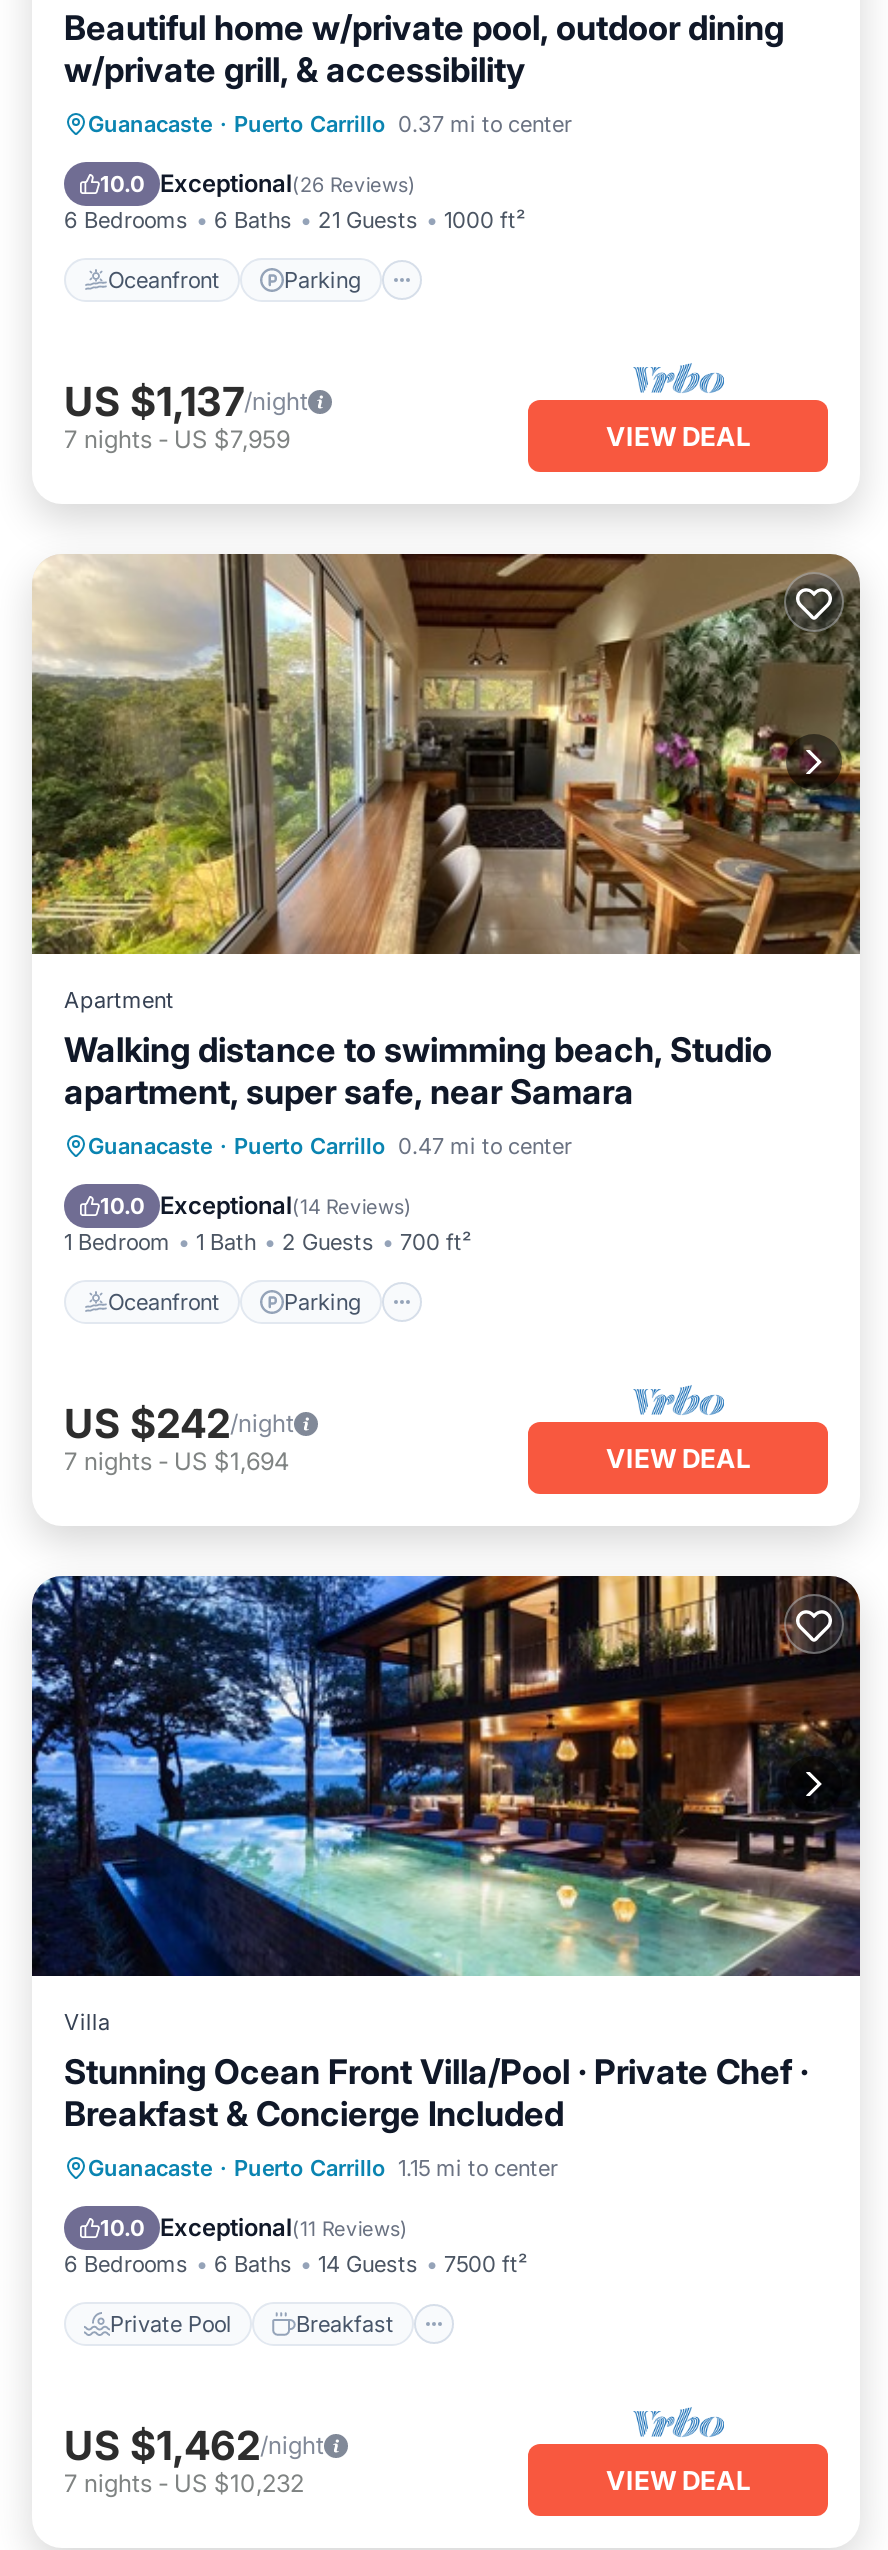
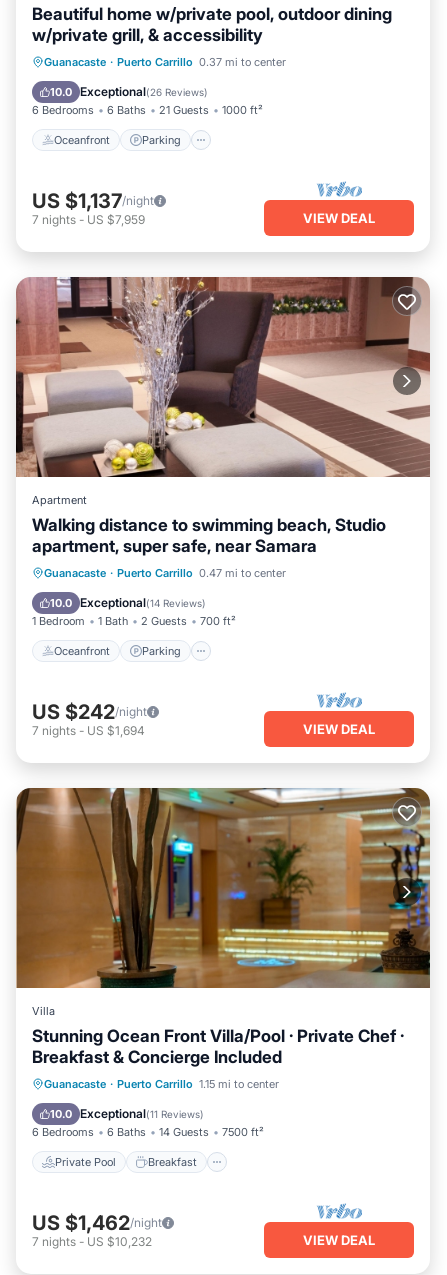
- [image]
+ [image]

- [image]
+ [image]
